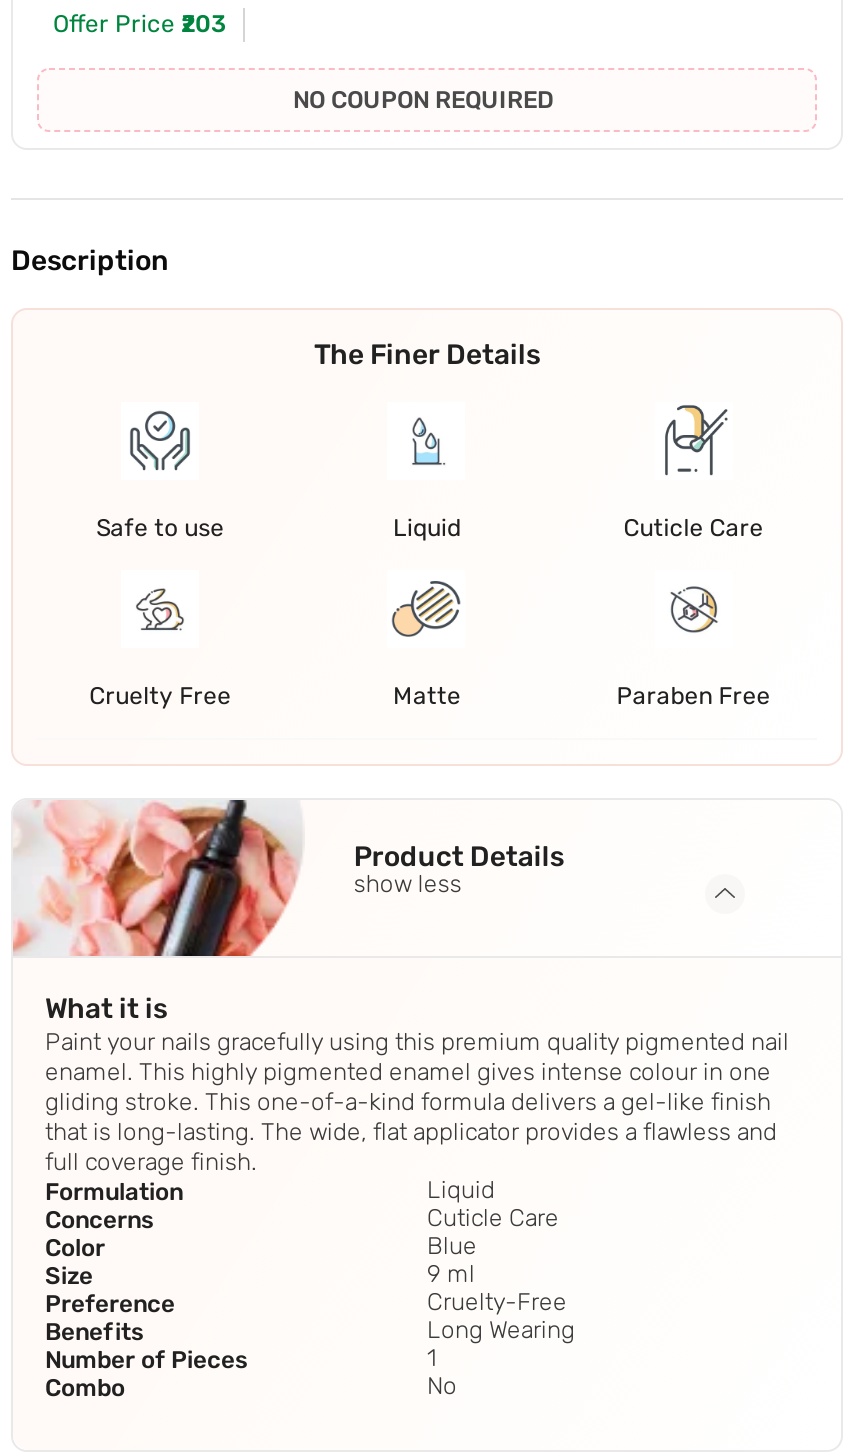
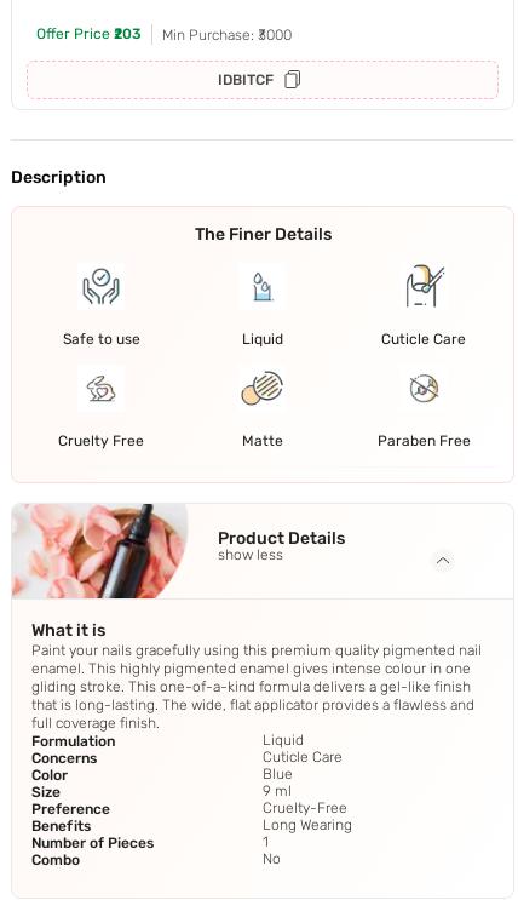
- NO COUPON REQUIRED
+ Min Purchase: ₹3000
+ IDBITCF
